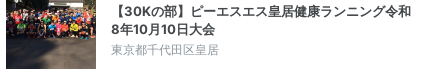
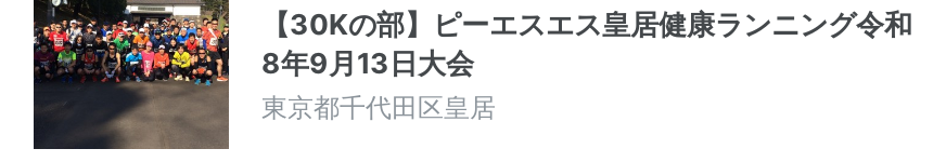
- 8年10月10日大会
+ 8年9月13日大会
